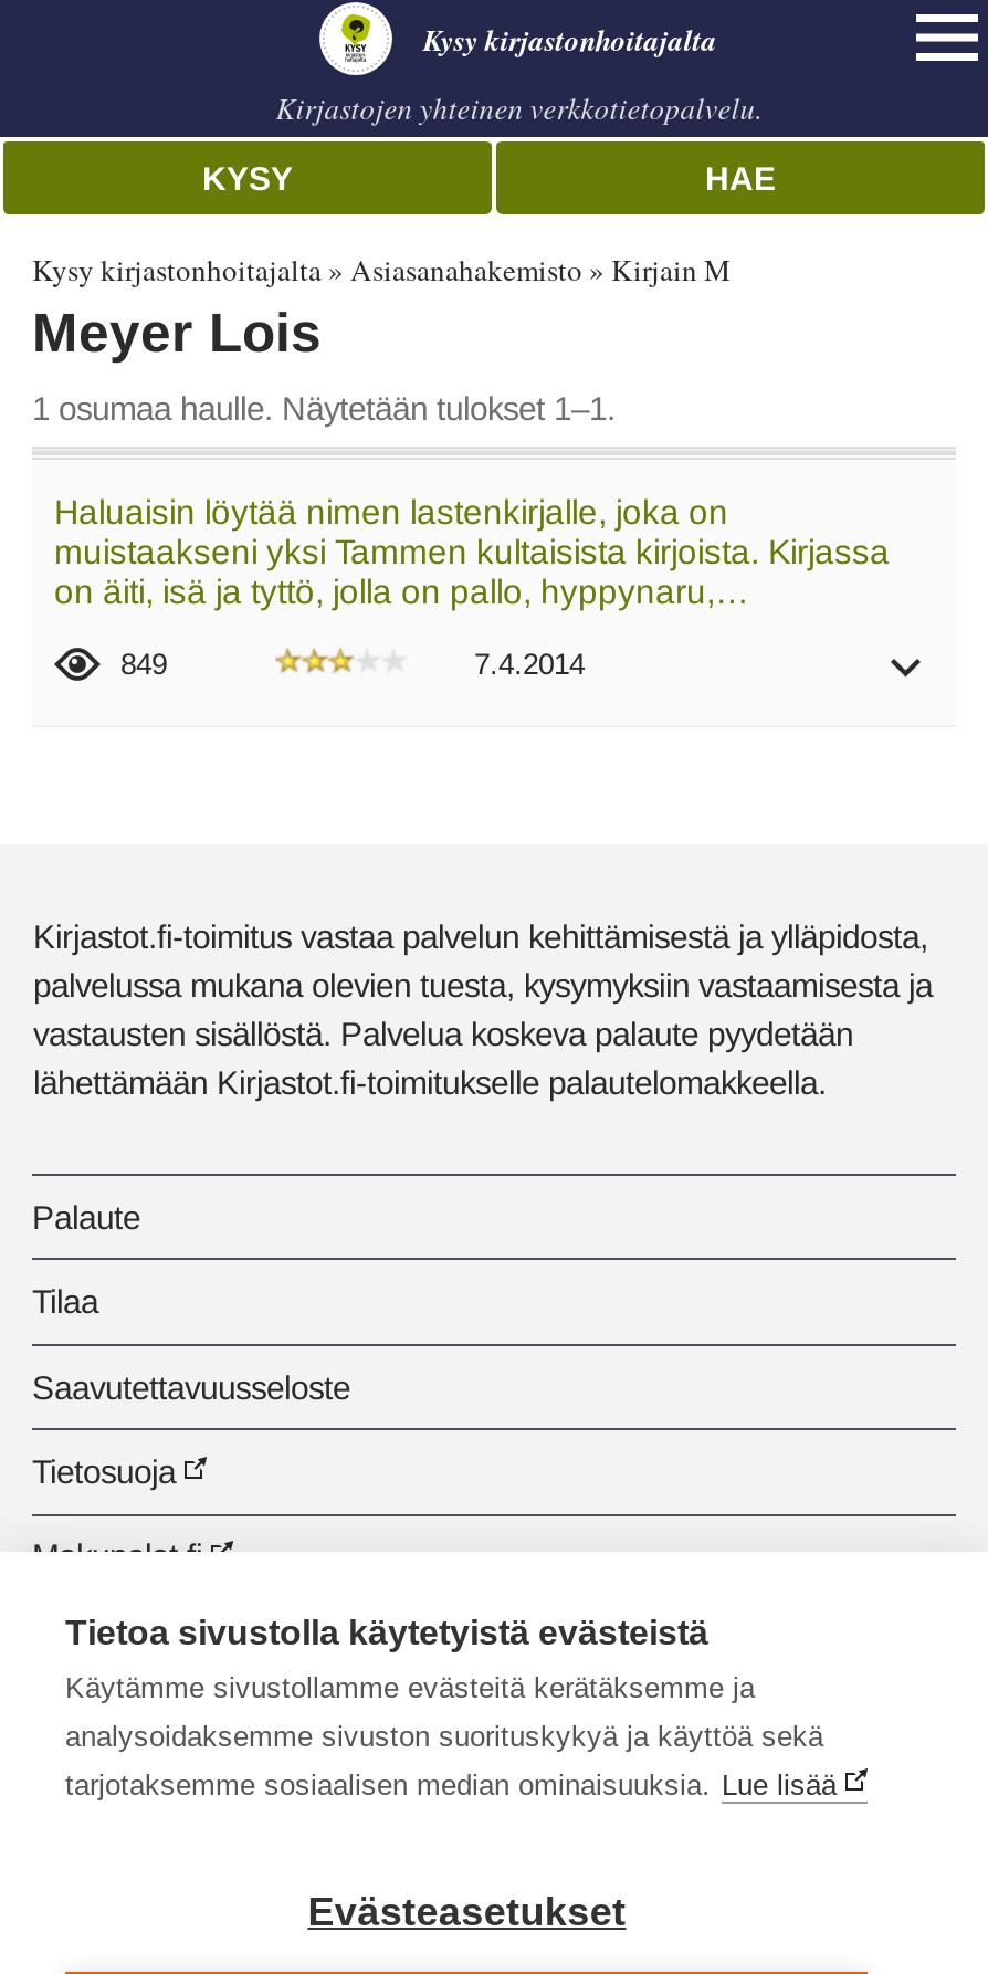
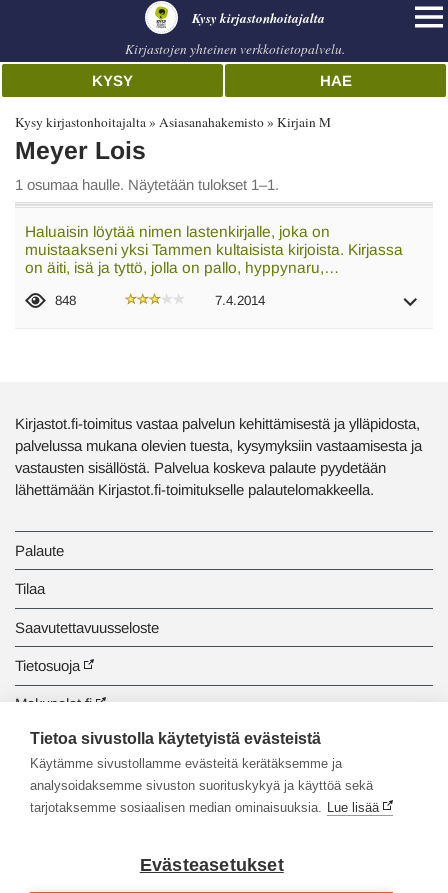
- 849
+ 848
